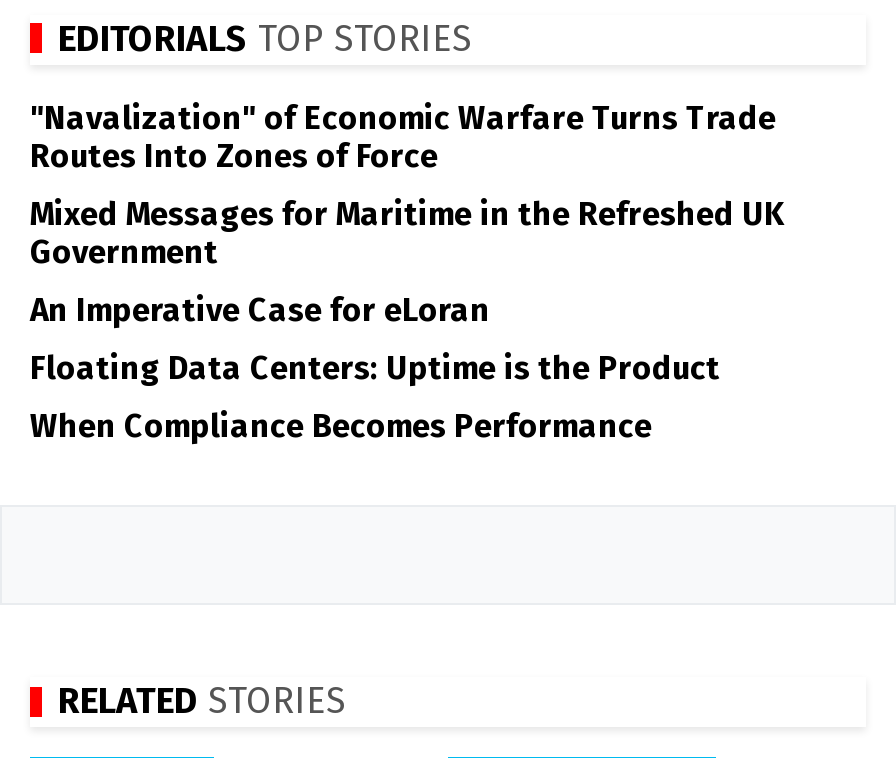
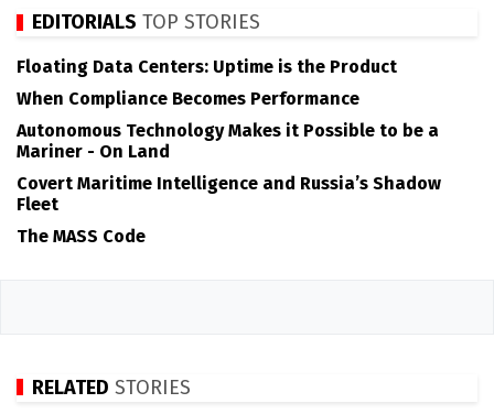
- "Navalization" of Economic Warfare Turns Trade
- Routes Into Zones of Force
- Mixed Messages for Maritime in the Refreshed UK
- Government
- An Imperative Case for eLoran

moved up: Floating Data Centers: Uptime is the Product | When Compliance Becomes Performance

+ Autonomous Technology Makes it Possible to be a
+ Mariner - On Land
+ Covert Maritime Intelligence and Russia’s Shadow
+ Fleet
+ The MASS Code
